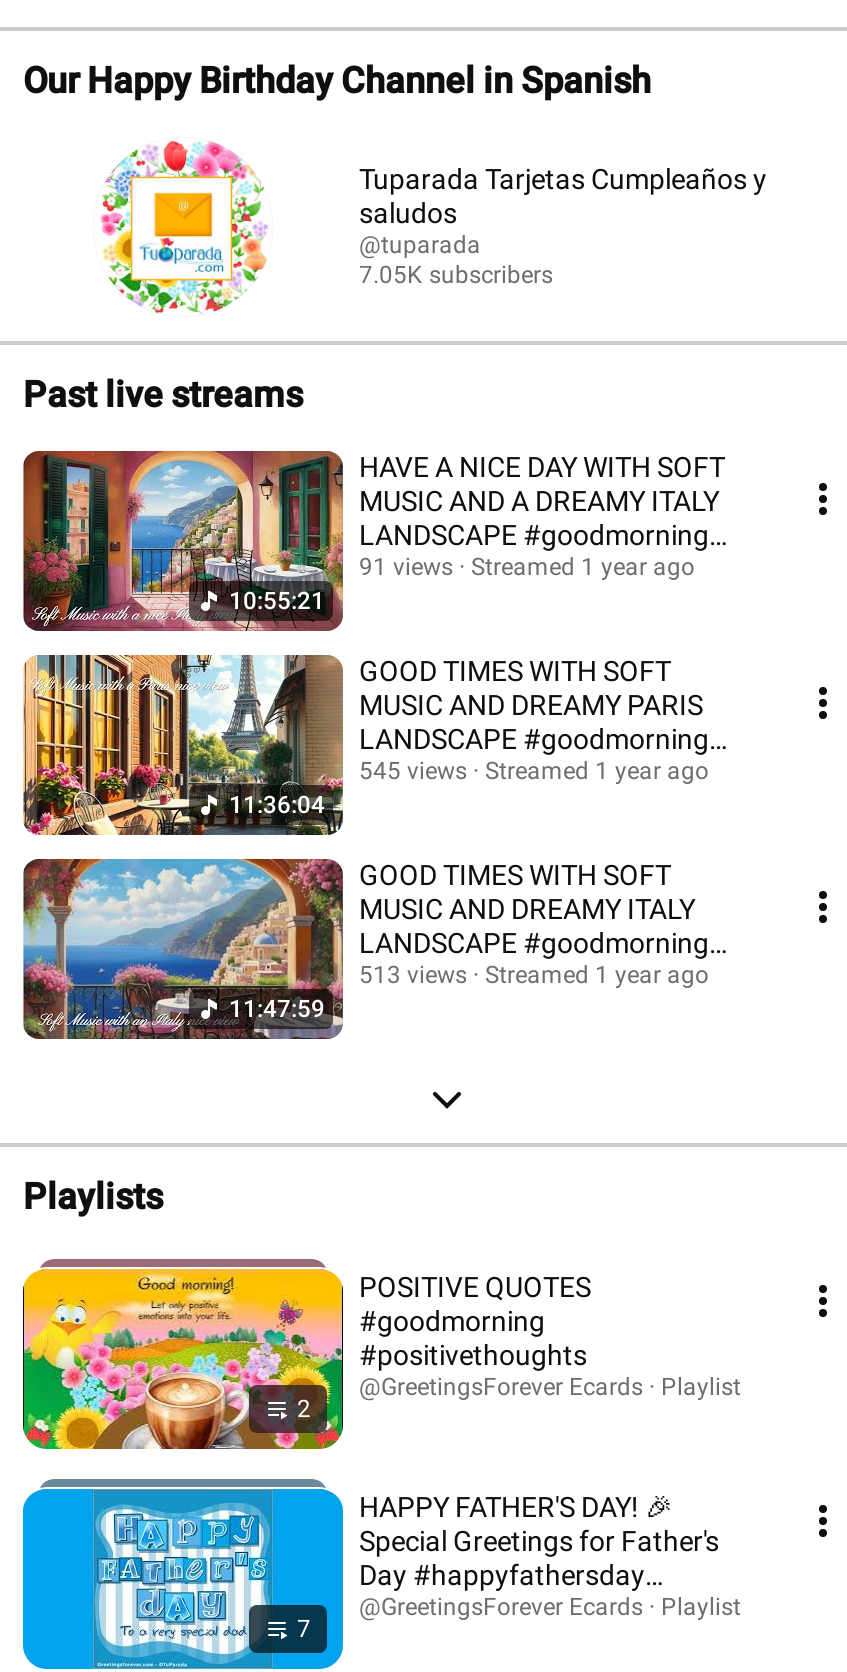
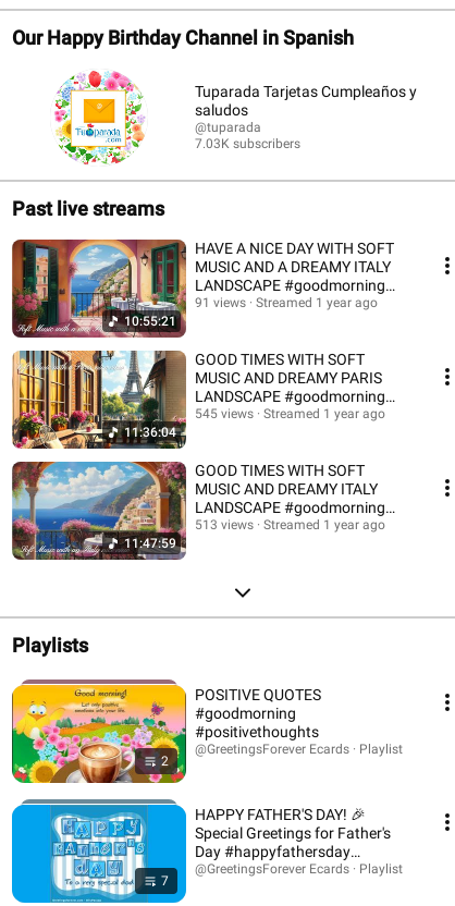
- 7.05K subscribers
+ 7.03K subscribers
